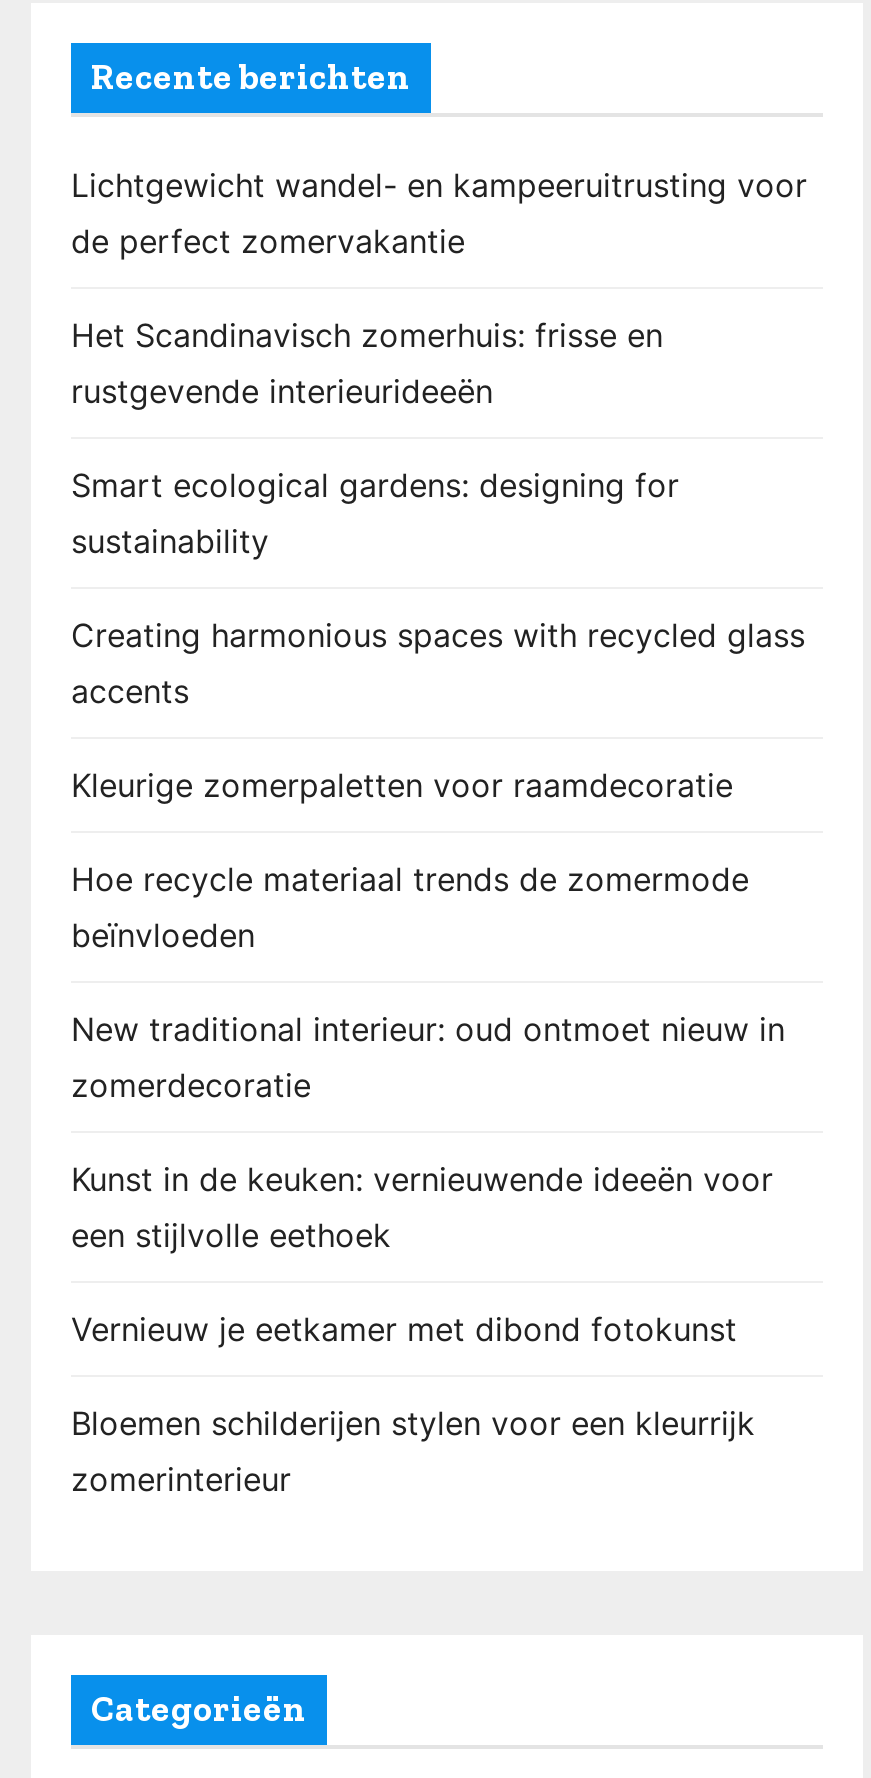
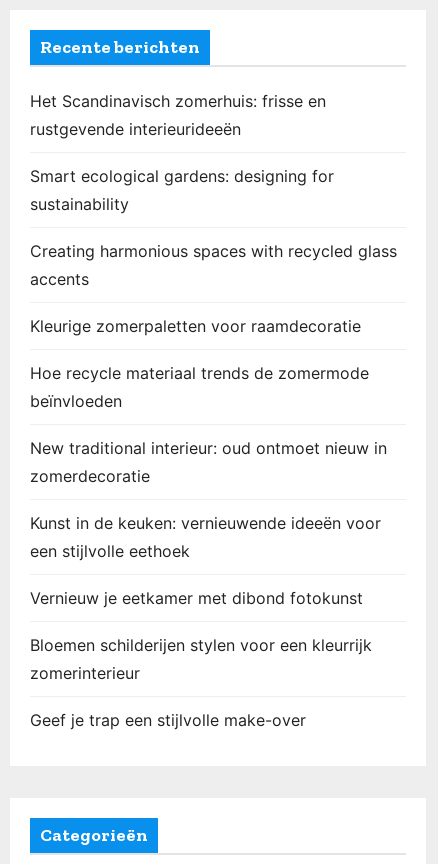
- Lichtgewicht wandel- en kampeeruitrusting voor
- de perfect zomervakantie

moved up: Het Scandinavisch zomerhuis: frisse en | rustgevende interieurideeën | Smart ecological gardens: designing for | ... | Bloemen schilderijen stylen voor een kleurrijk | zomerinterieur

+ Geef je trap een stijlvolle make-over
